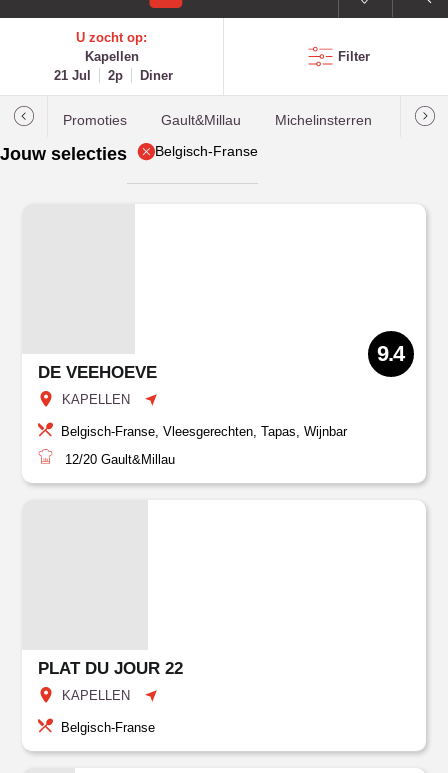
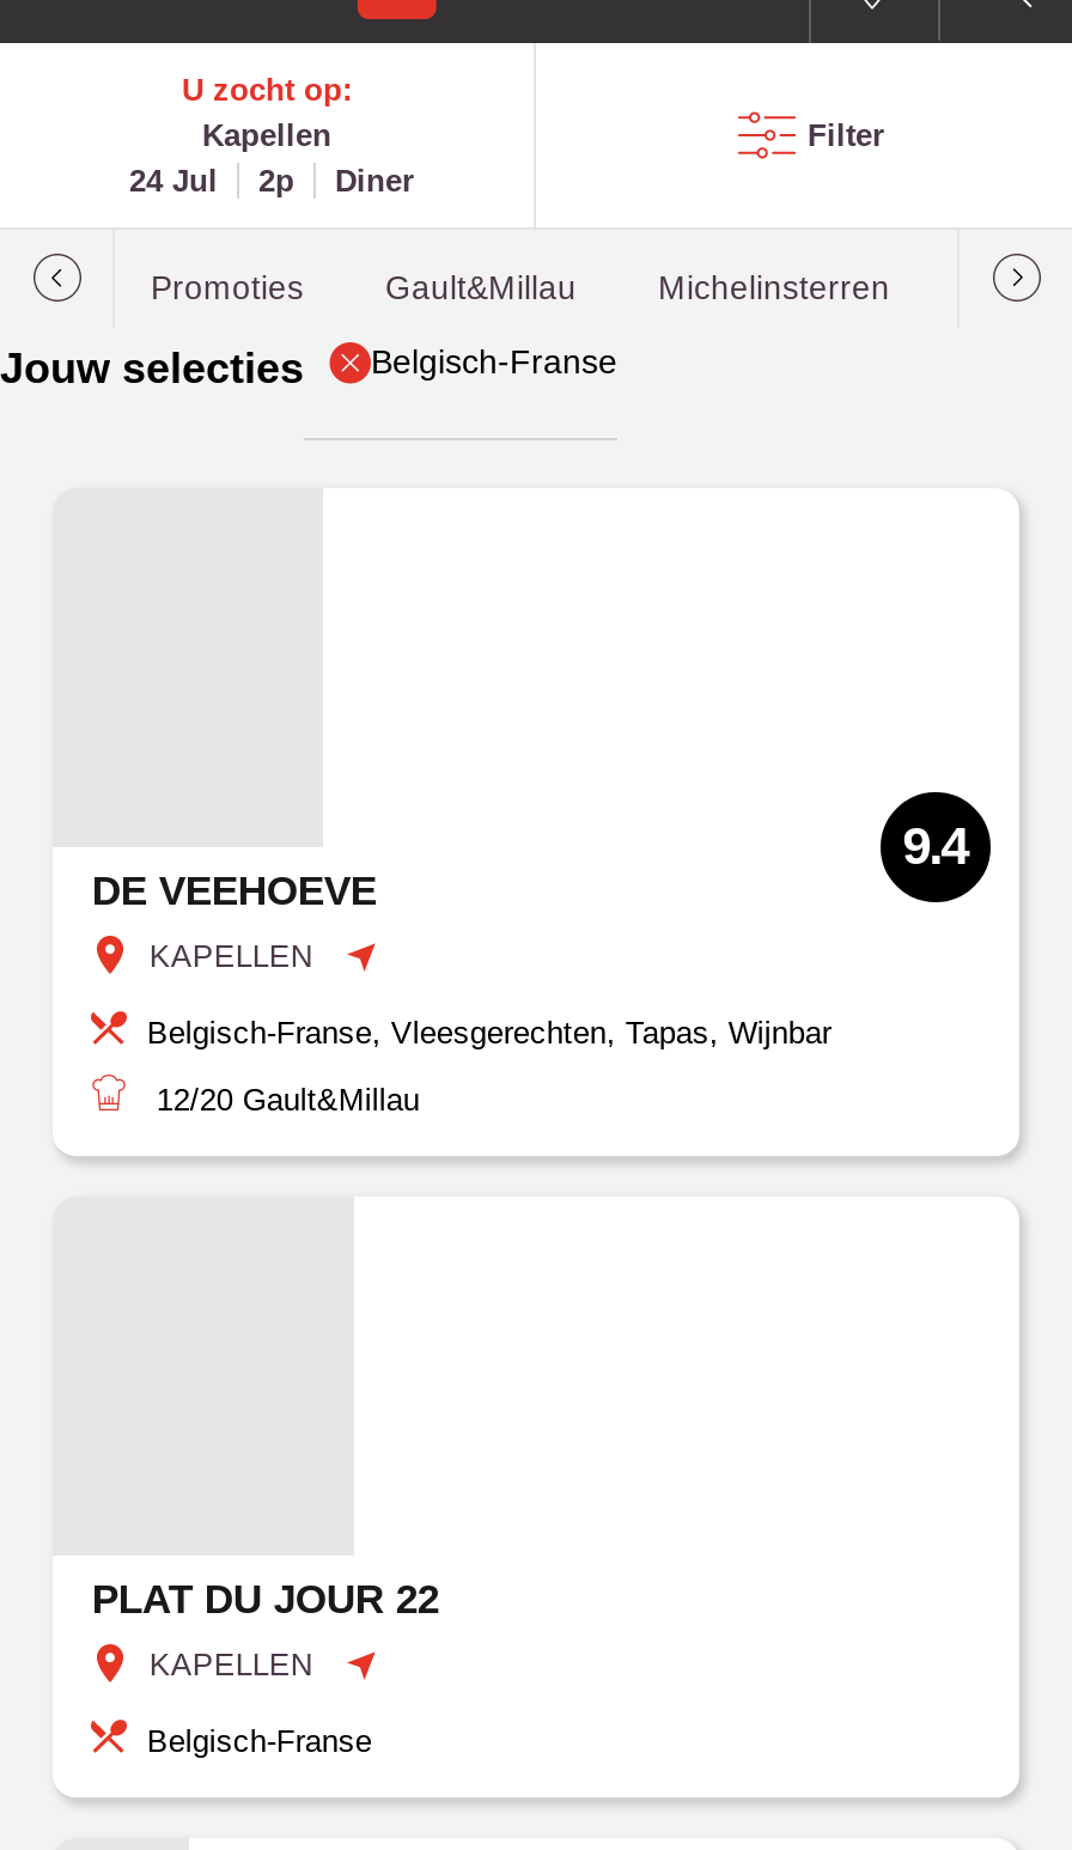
- 21 Jul 2p Diner
+ 24 Jul 2p Diner
